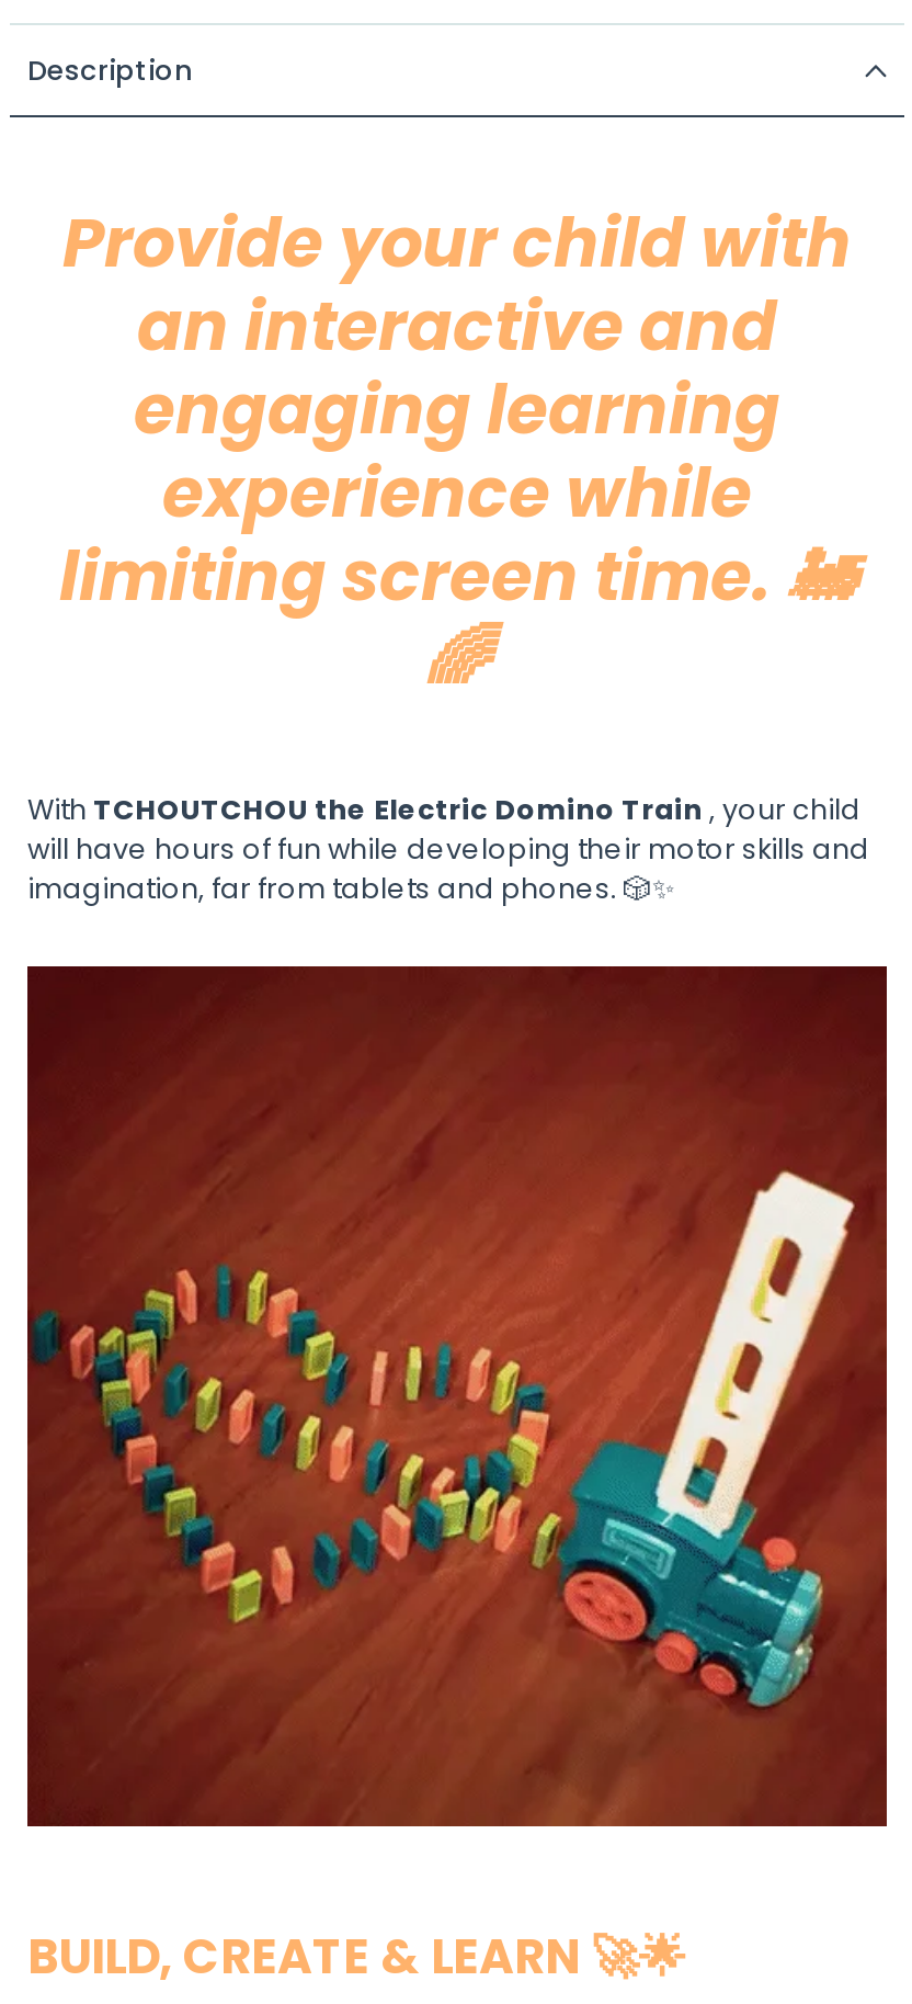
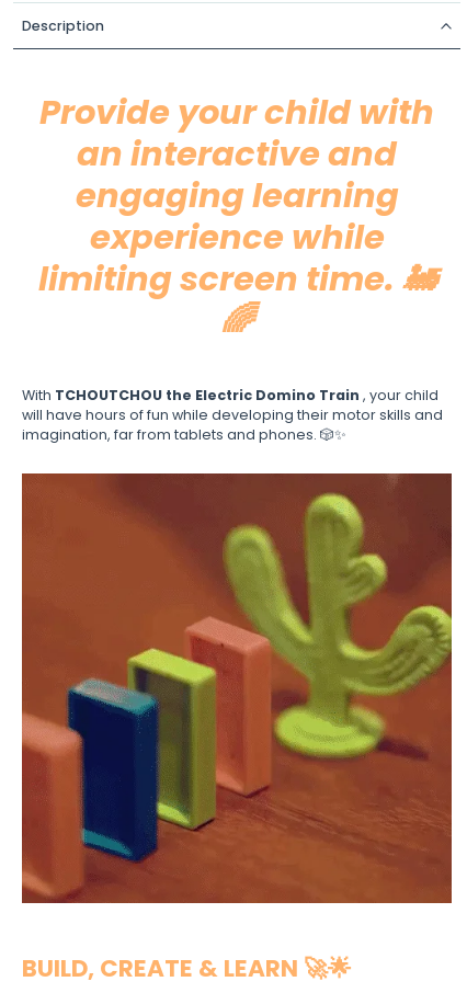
- [image]
+ [image]
